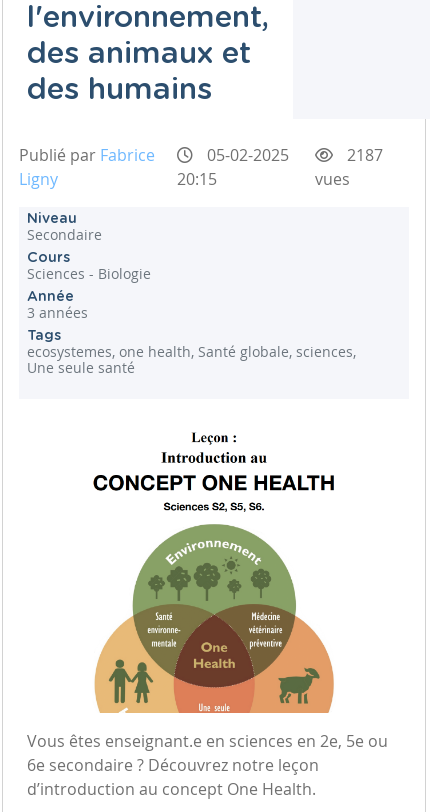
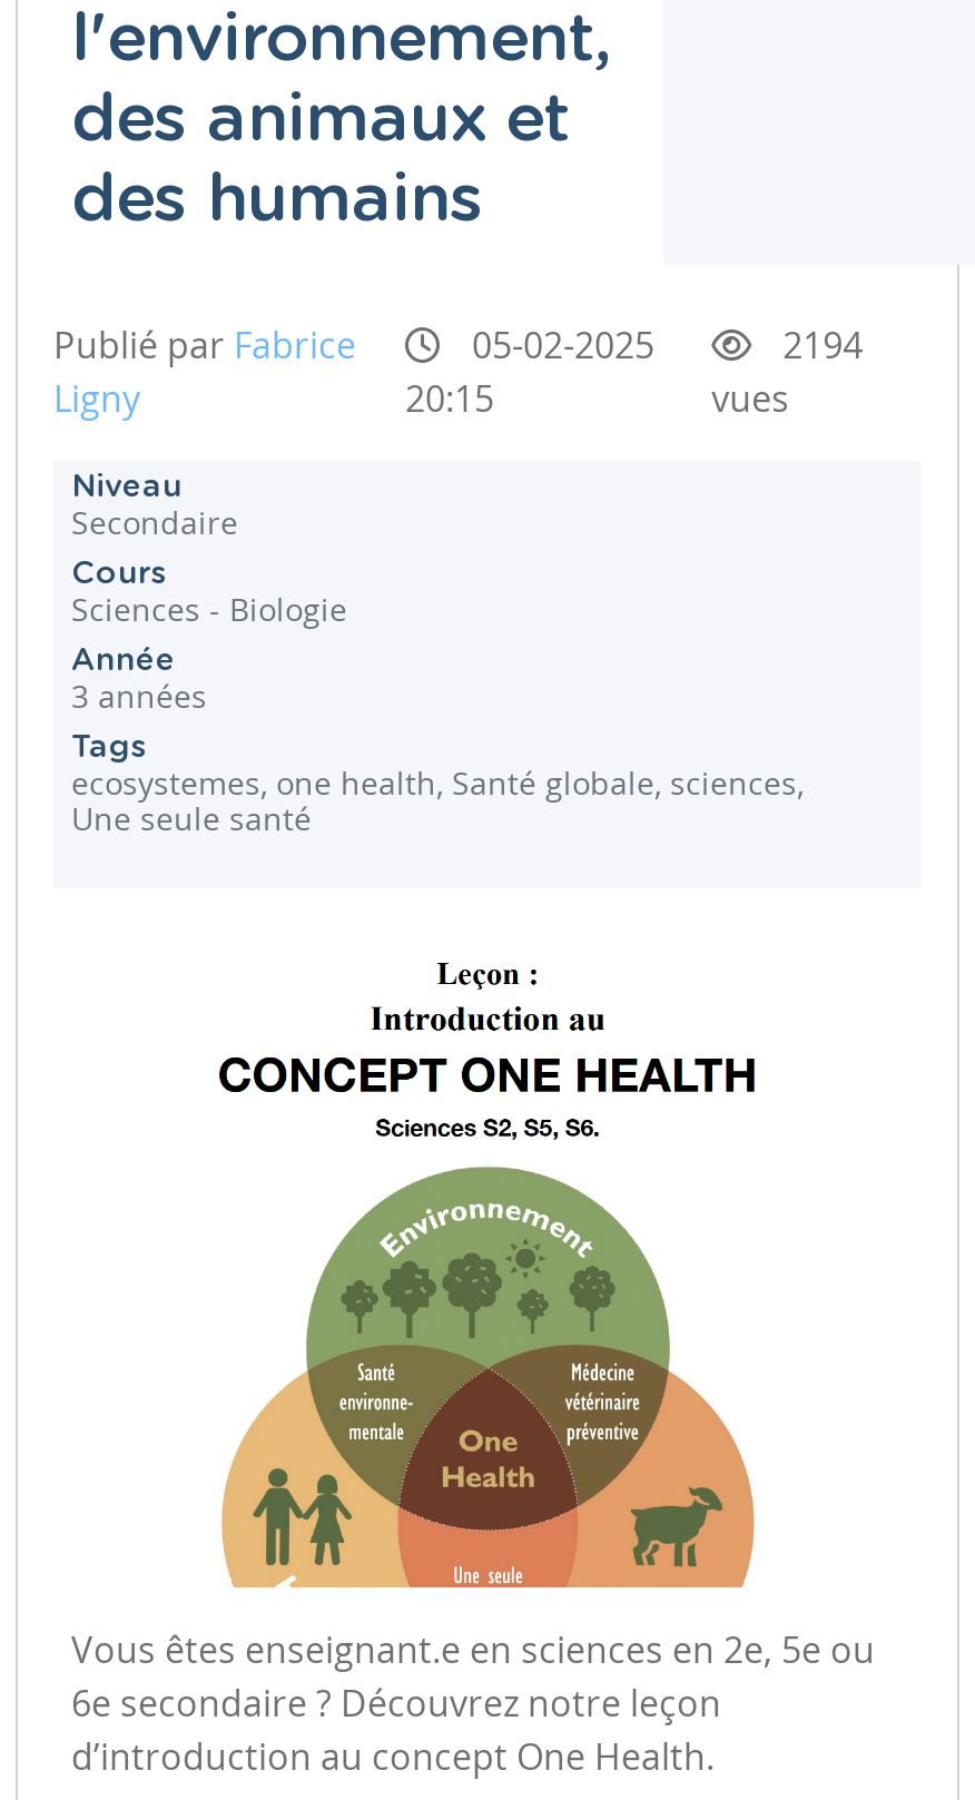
- 2187
+ 2194
